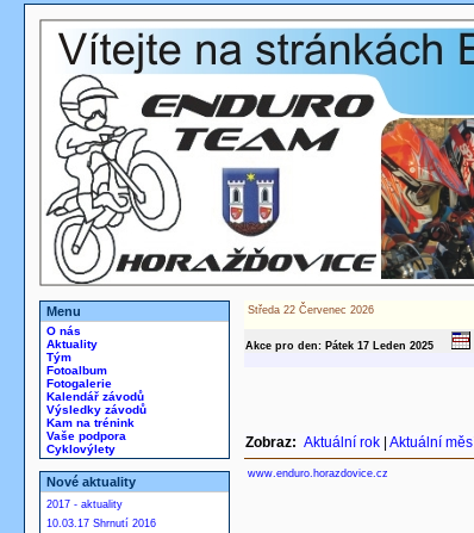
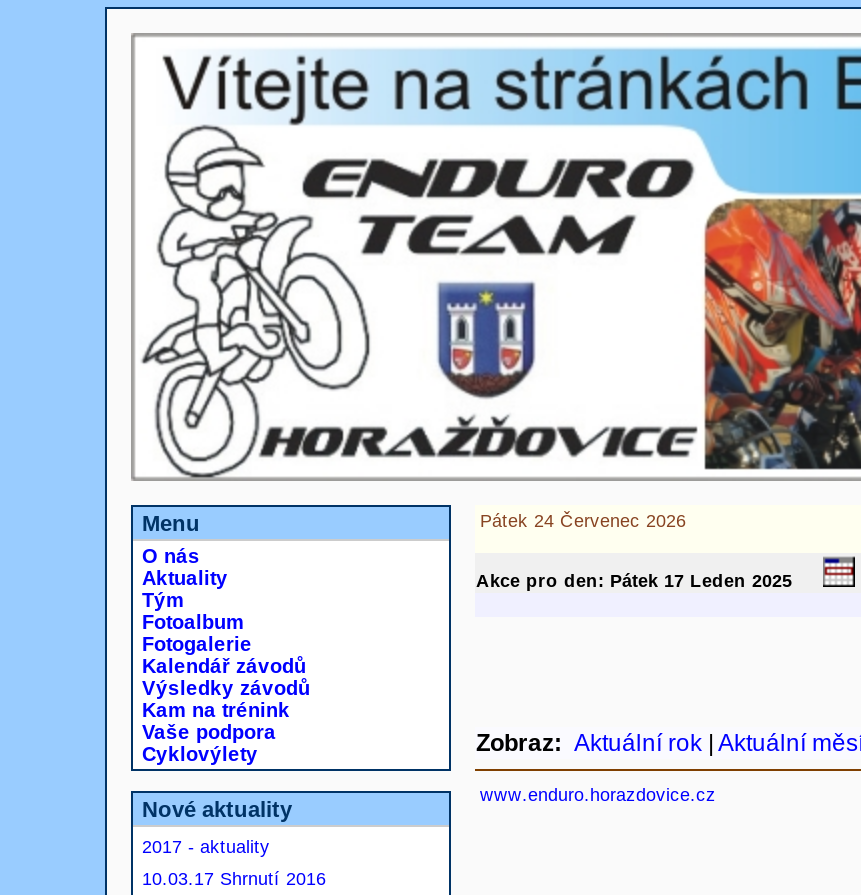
- Středa 22 Červenec 2026
+ Pátek 24 Červenec 2026
